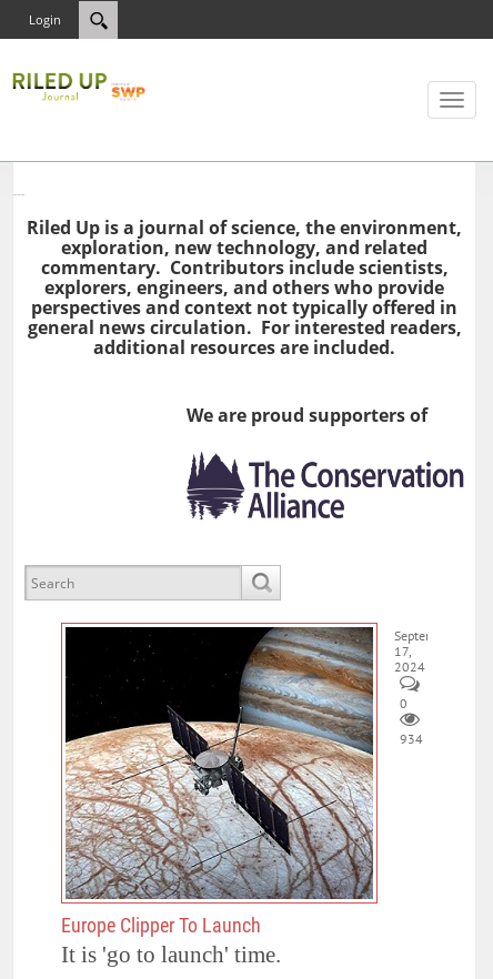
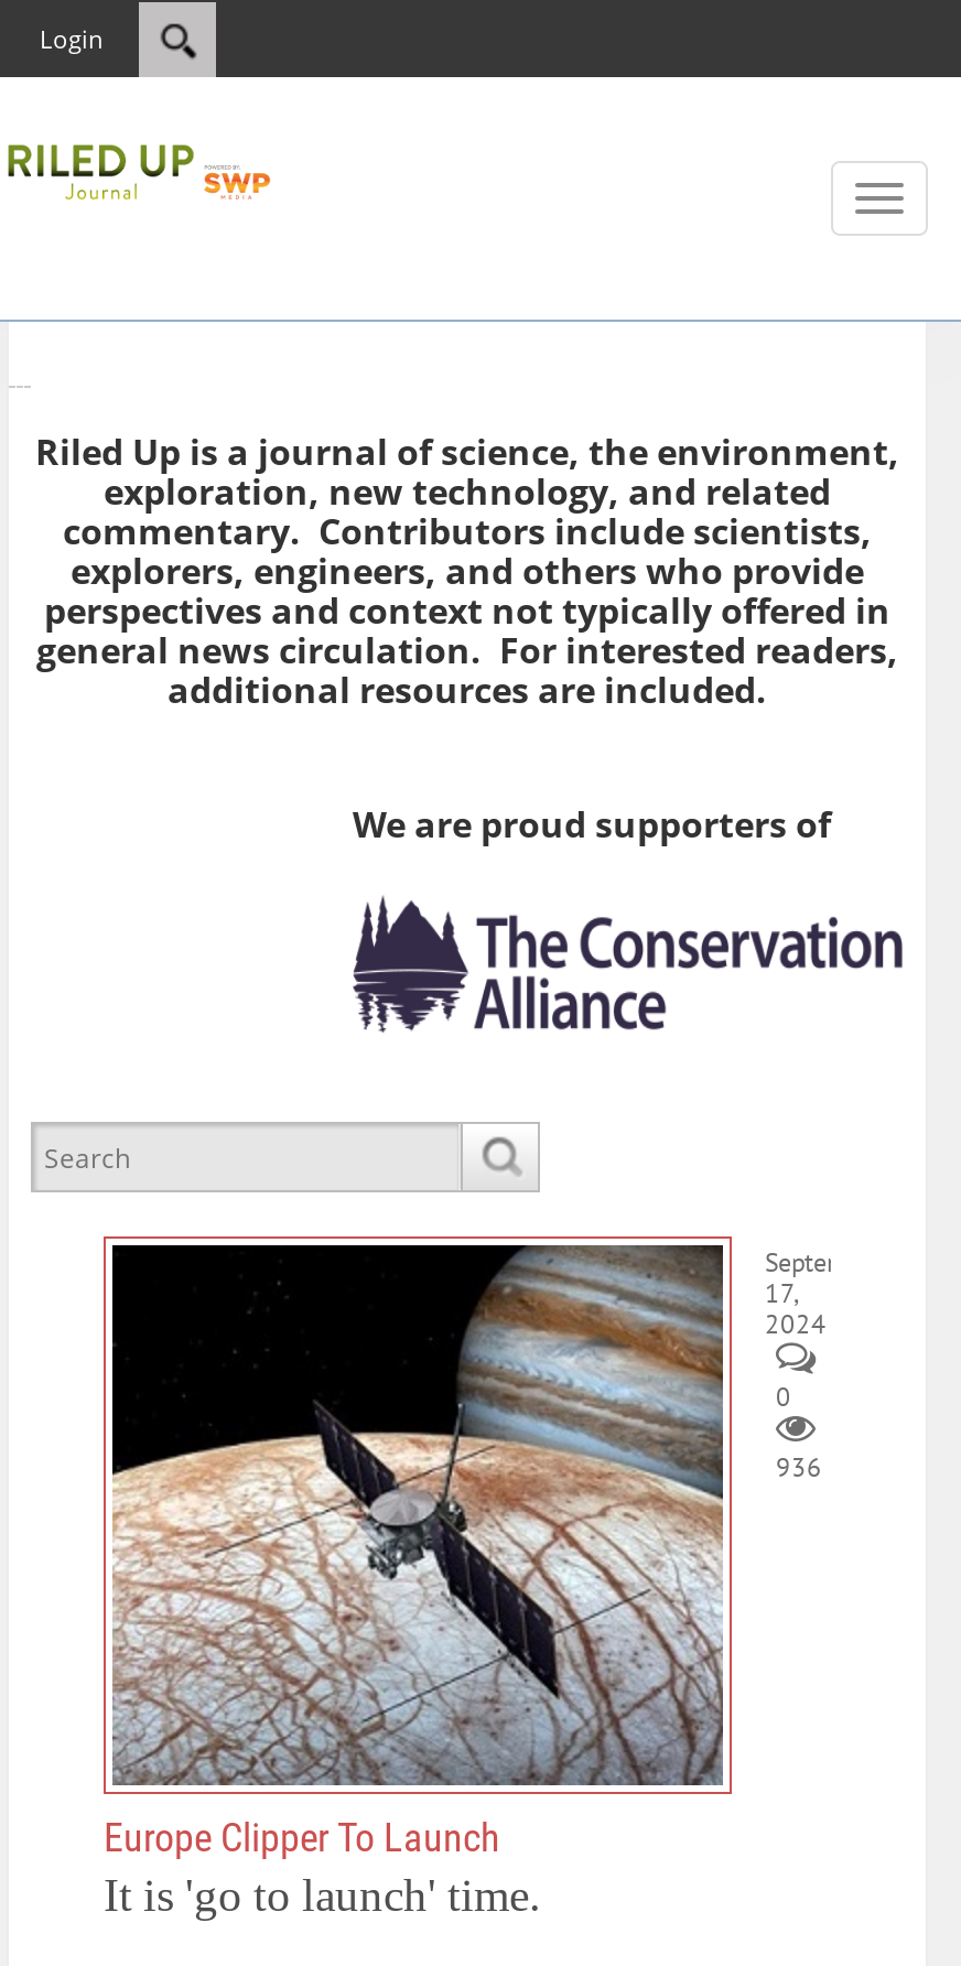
- 934
+ 936
